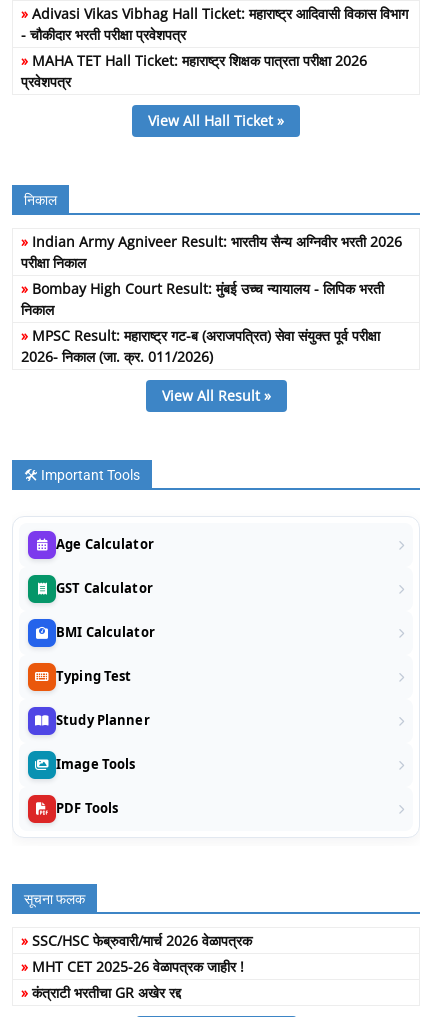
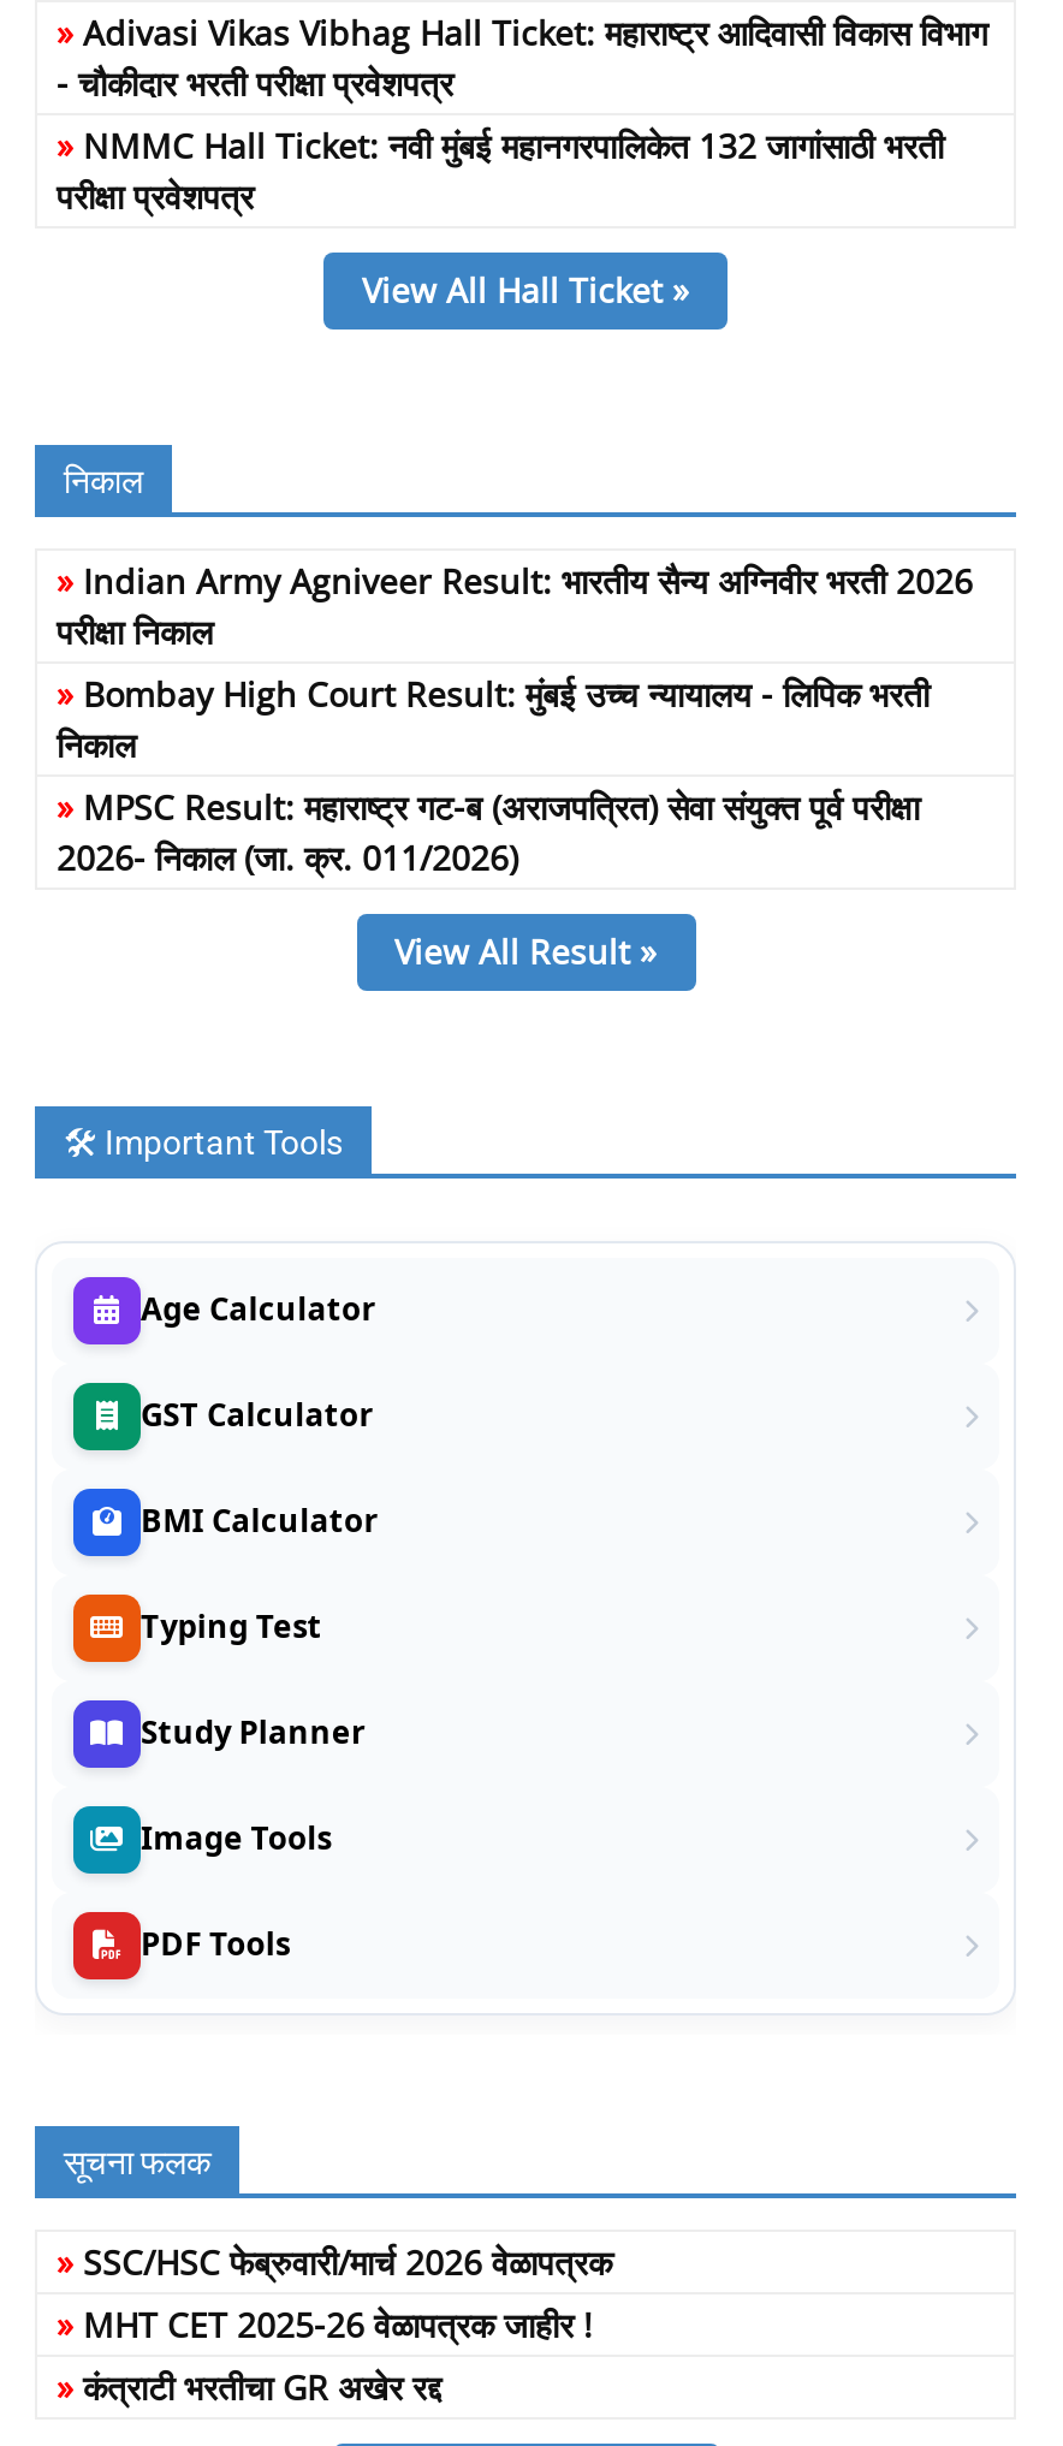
- » MAHA TET Hall Ticket: महाराष्ट्र शिक्षक पात्रता परीक्षा 2026
- प्रवेशपत्र
+ » NMMC Hall Ticket: नवी मुंबई महानगरपालिकेत 132 जागांसाठी भरती
+ परीक्षा प्रवेशपत्र
